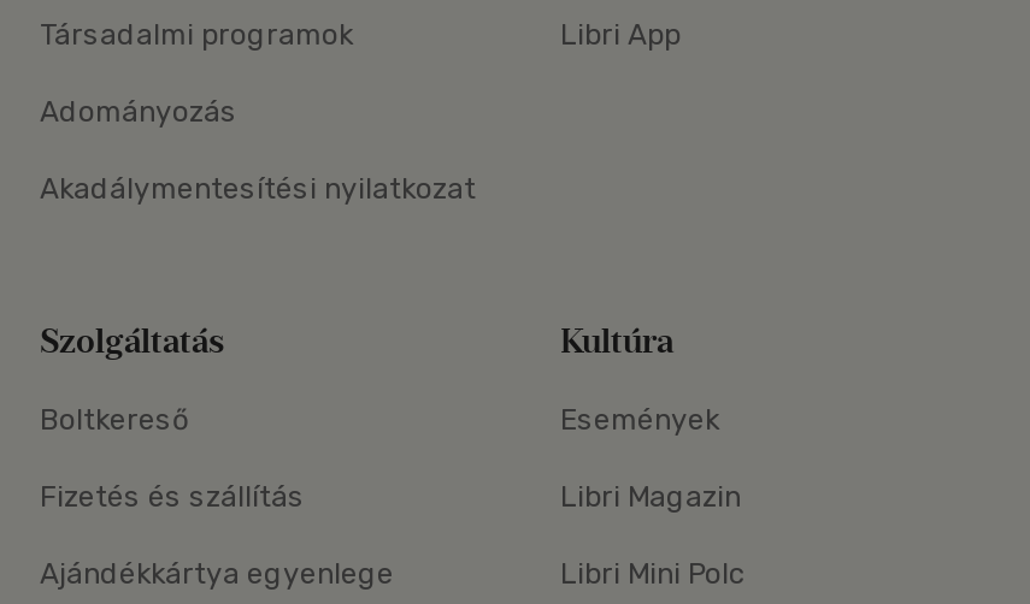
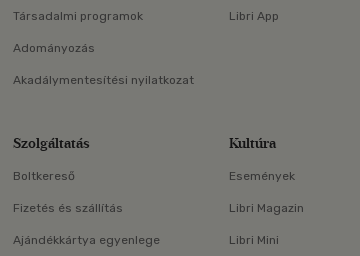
- Libri Mini Polc
+ Libri Mini
